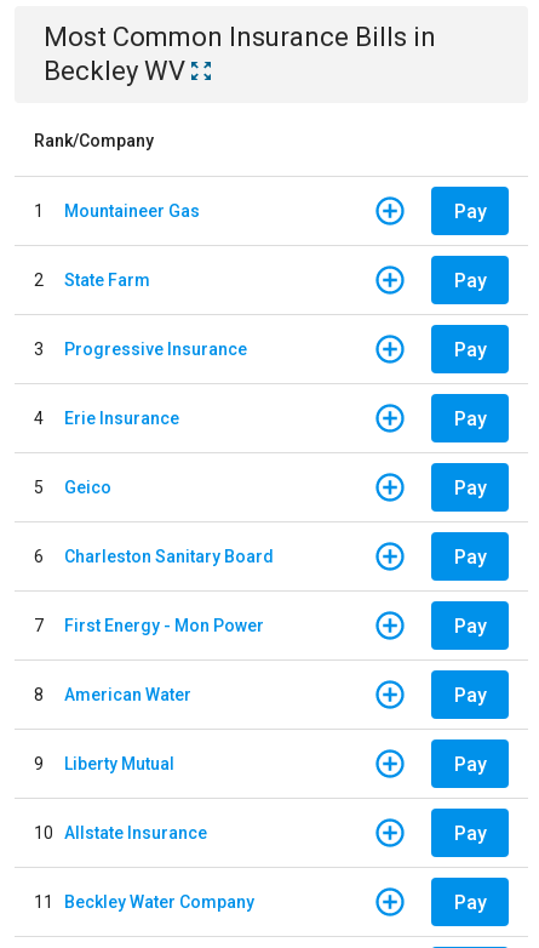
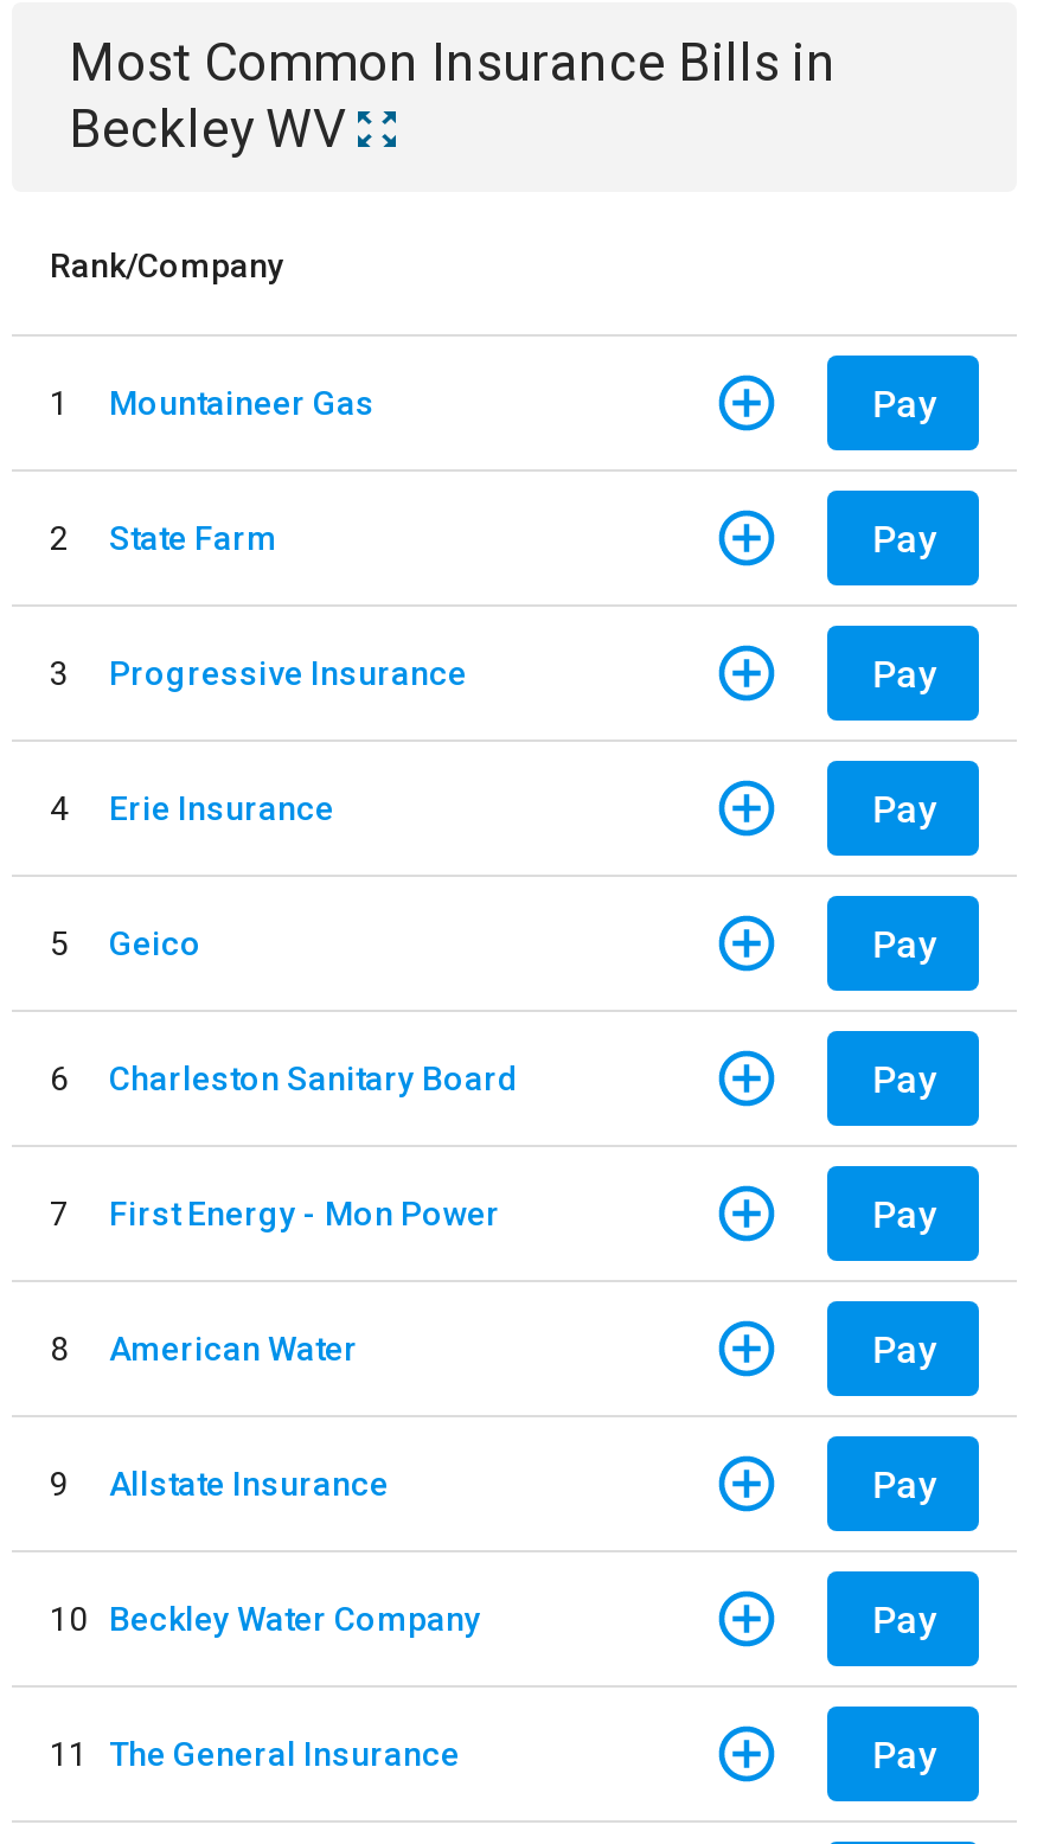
- Liberty Mutual
+ Allstate Insurance

- 10 Allstate Insurance
+ 10 Beckley Water Company

- 11 Beckley Water Company
+ 11 The General Insurance
